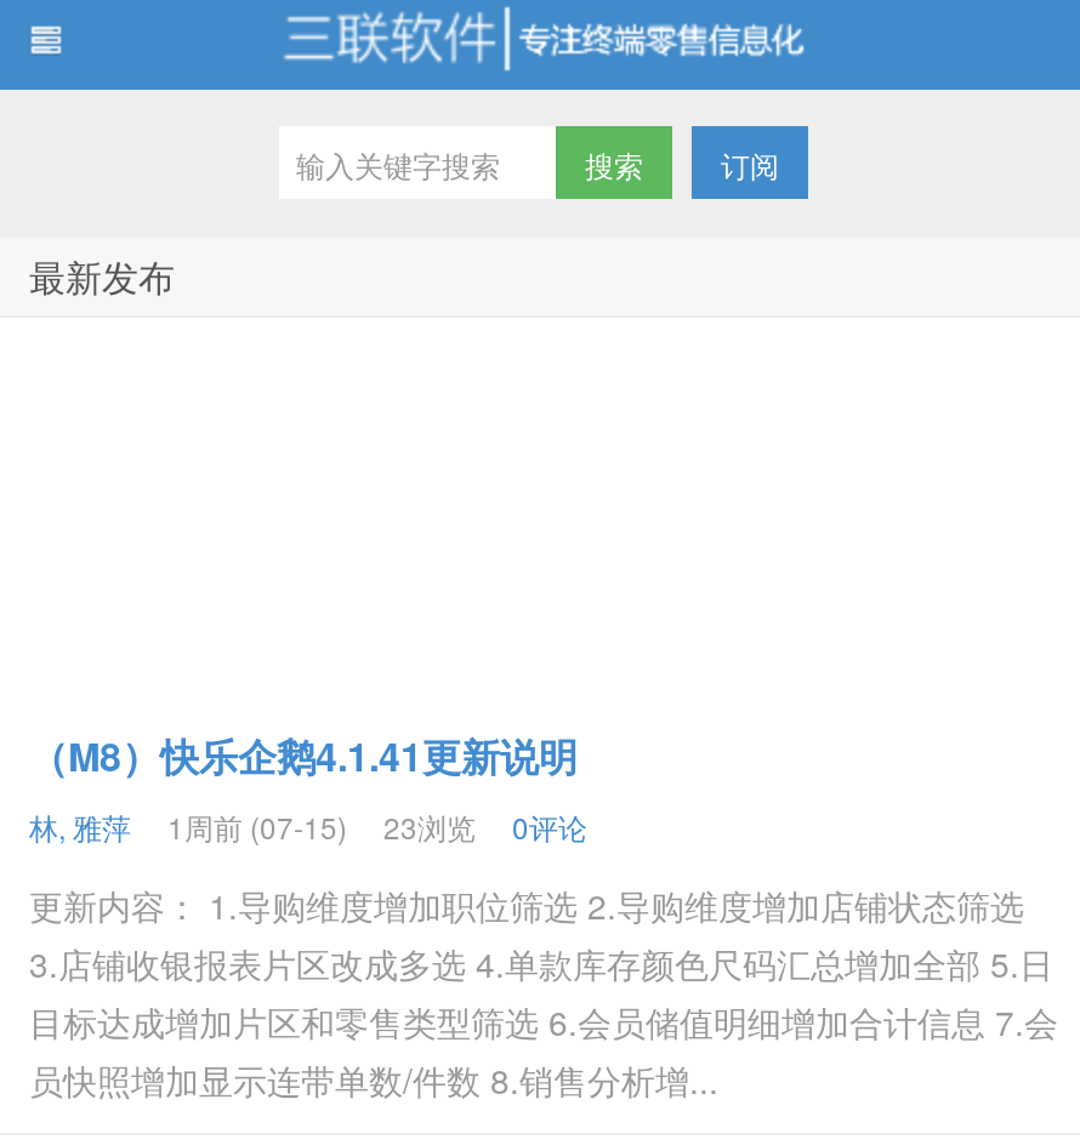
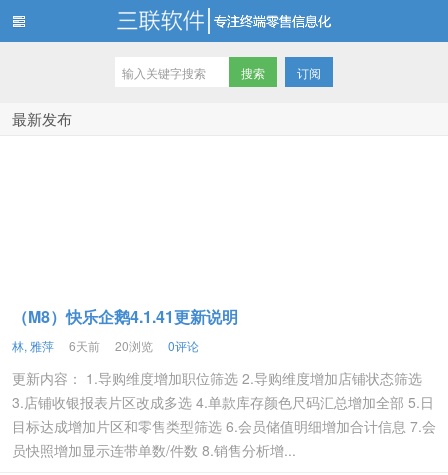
- 1周前 (07-15)
- 23浏览
+ 6天前
+ 20浏览
